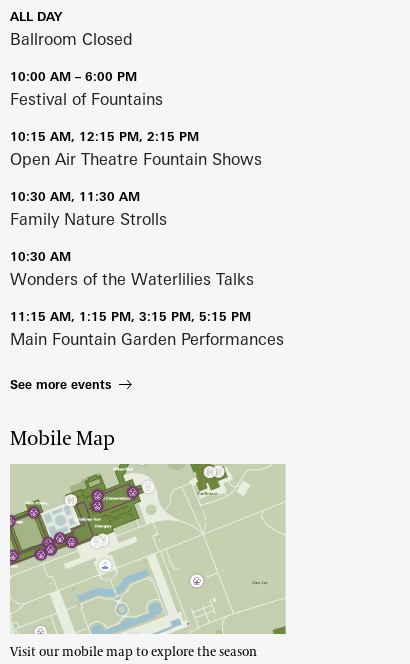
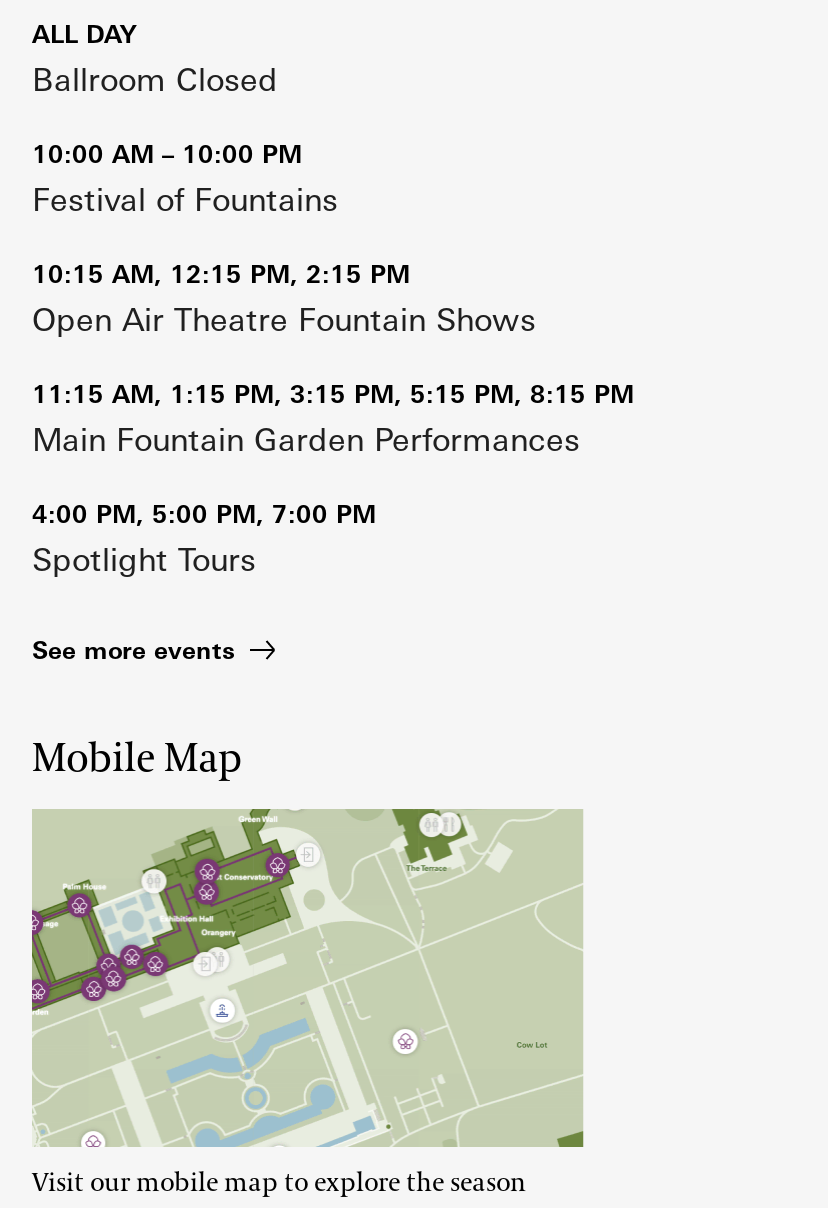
- 10:00 AM – 6:00 PM
+ 10:00 AM – 10:00 PM

- 10:30 AM, 11:30 AM
- Family Nature Strolls
- 10:30 AM
- Wonders of the Waterlilies Talks
- 11:15 AM, 1:15 PM, 3:15 PM, 5:15 PM
+ 11:15 AM, 1:15 PM, 3:15 PM, 5:15 PM, 8:15 PM

moved up: Main Fountain Garden Performances

+ 4:00 PM, 5:00 PM, 7:00 PM
+ Spotlight Tours
